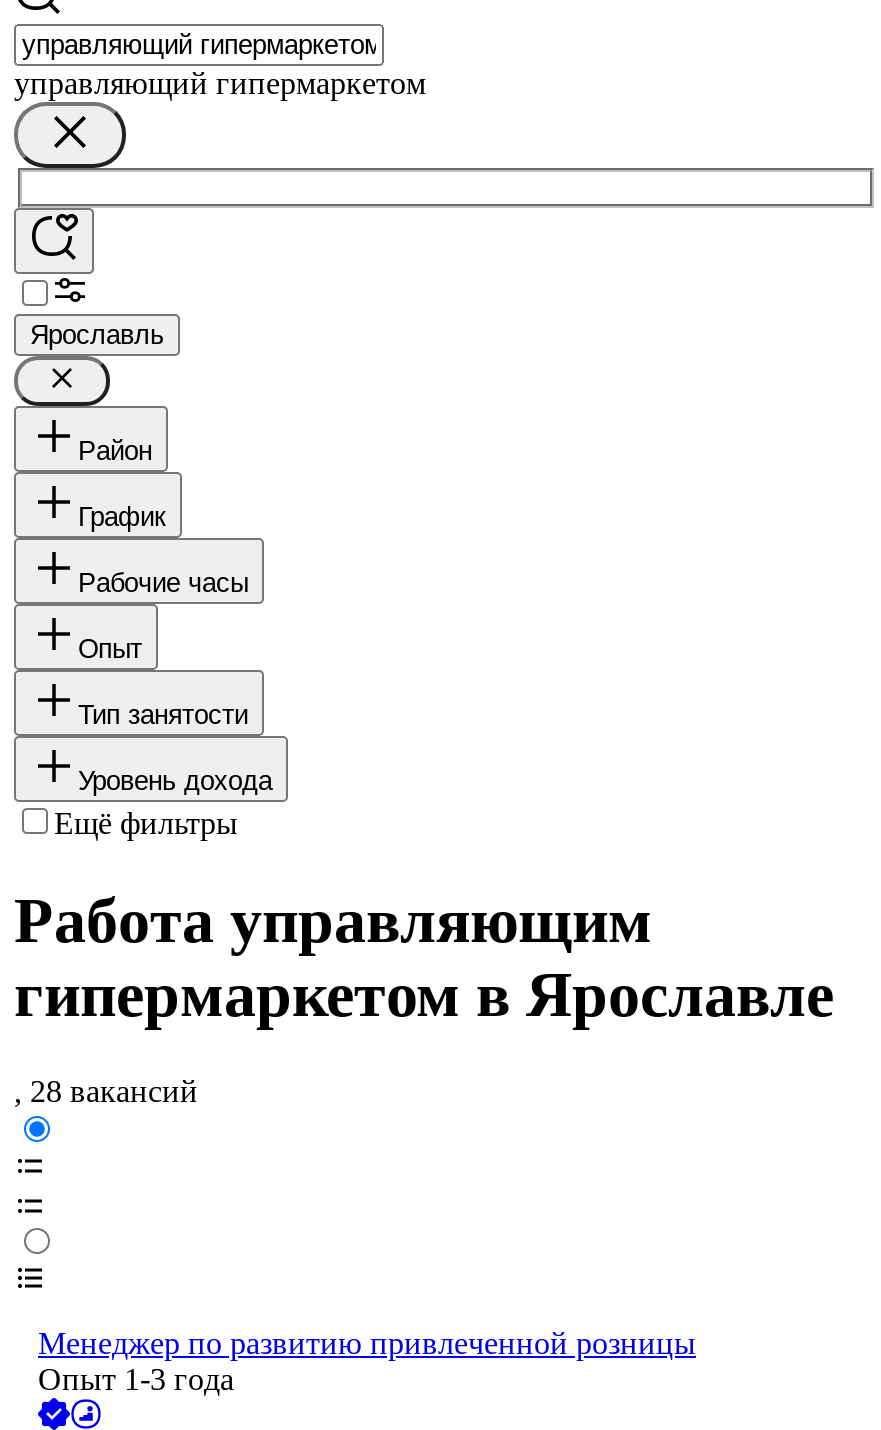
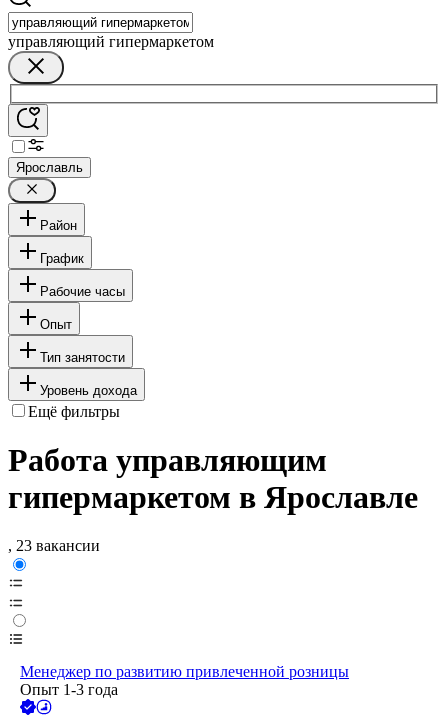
- , 28 вакансий
+ , 23 вакансии
